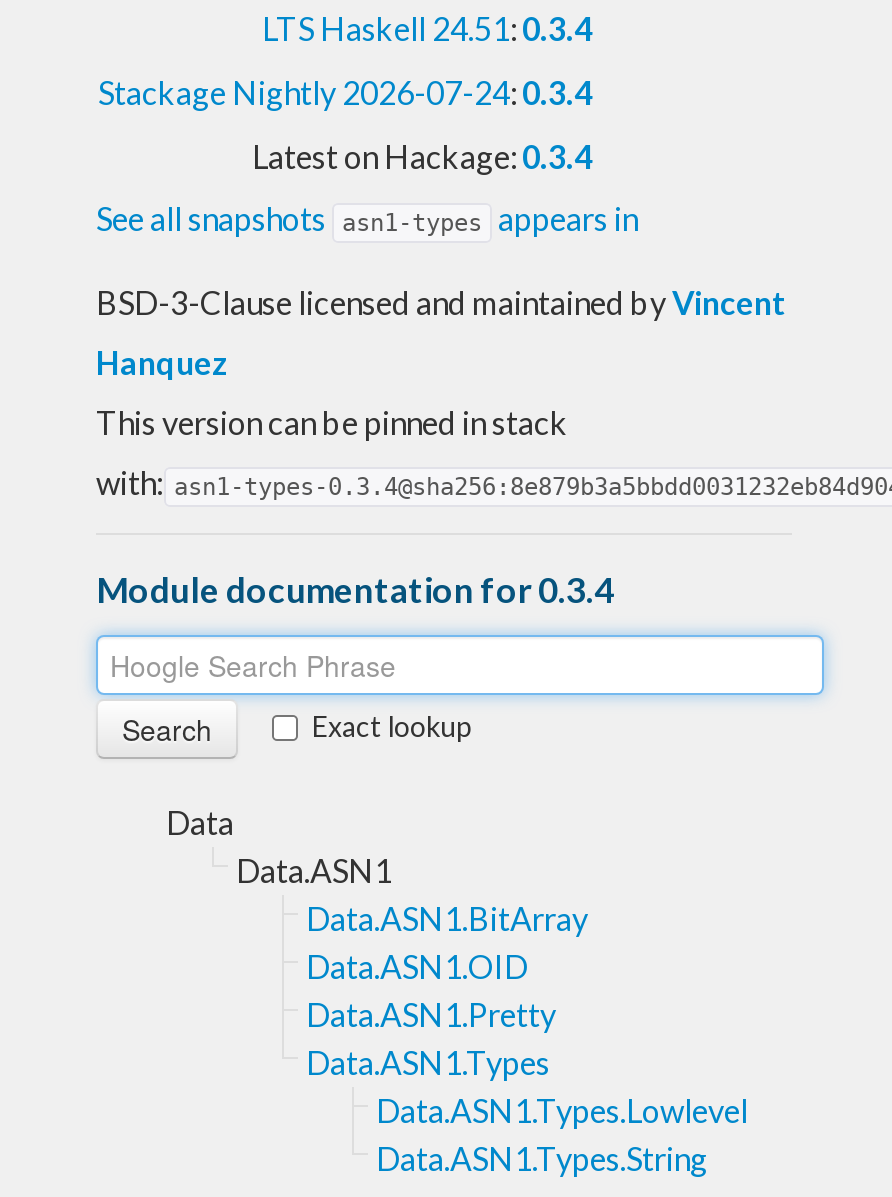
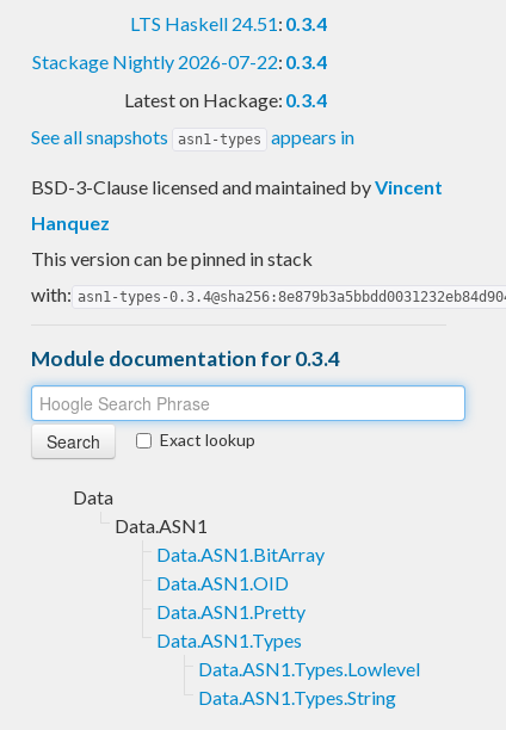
- Stackage Nightly 2026-07-24: 0.3.4
+ Stackage Nightly 2026-07-22: 0.3.4
